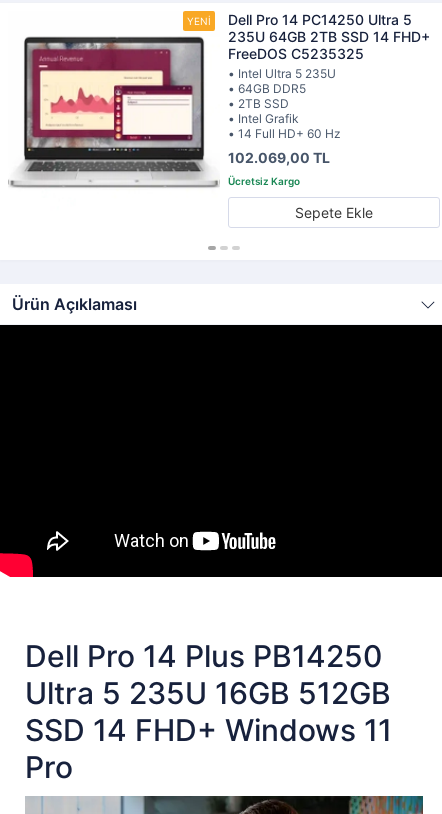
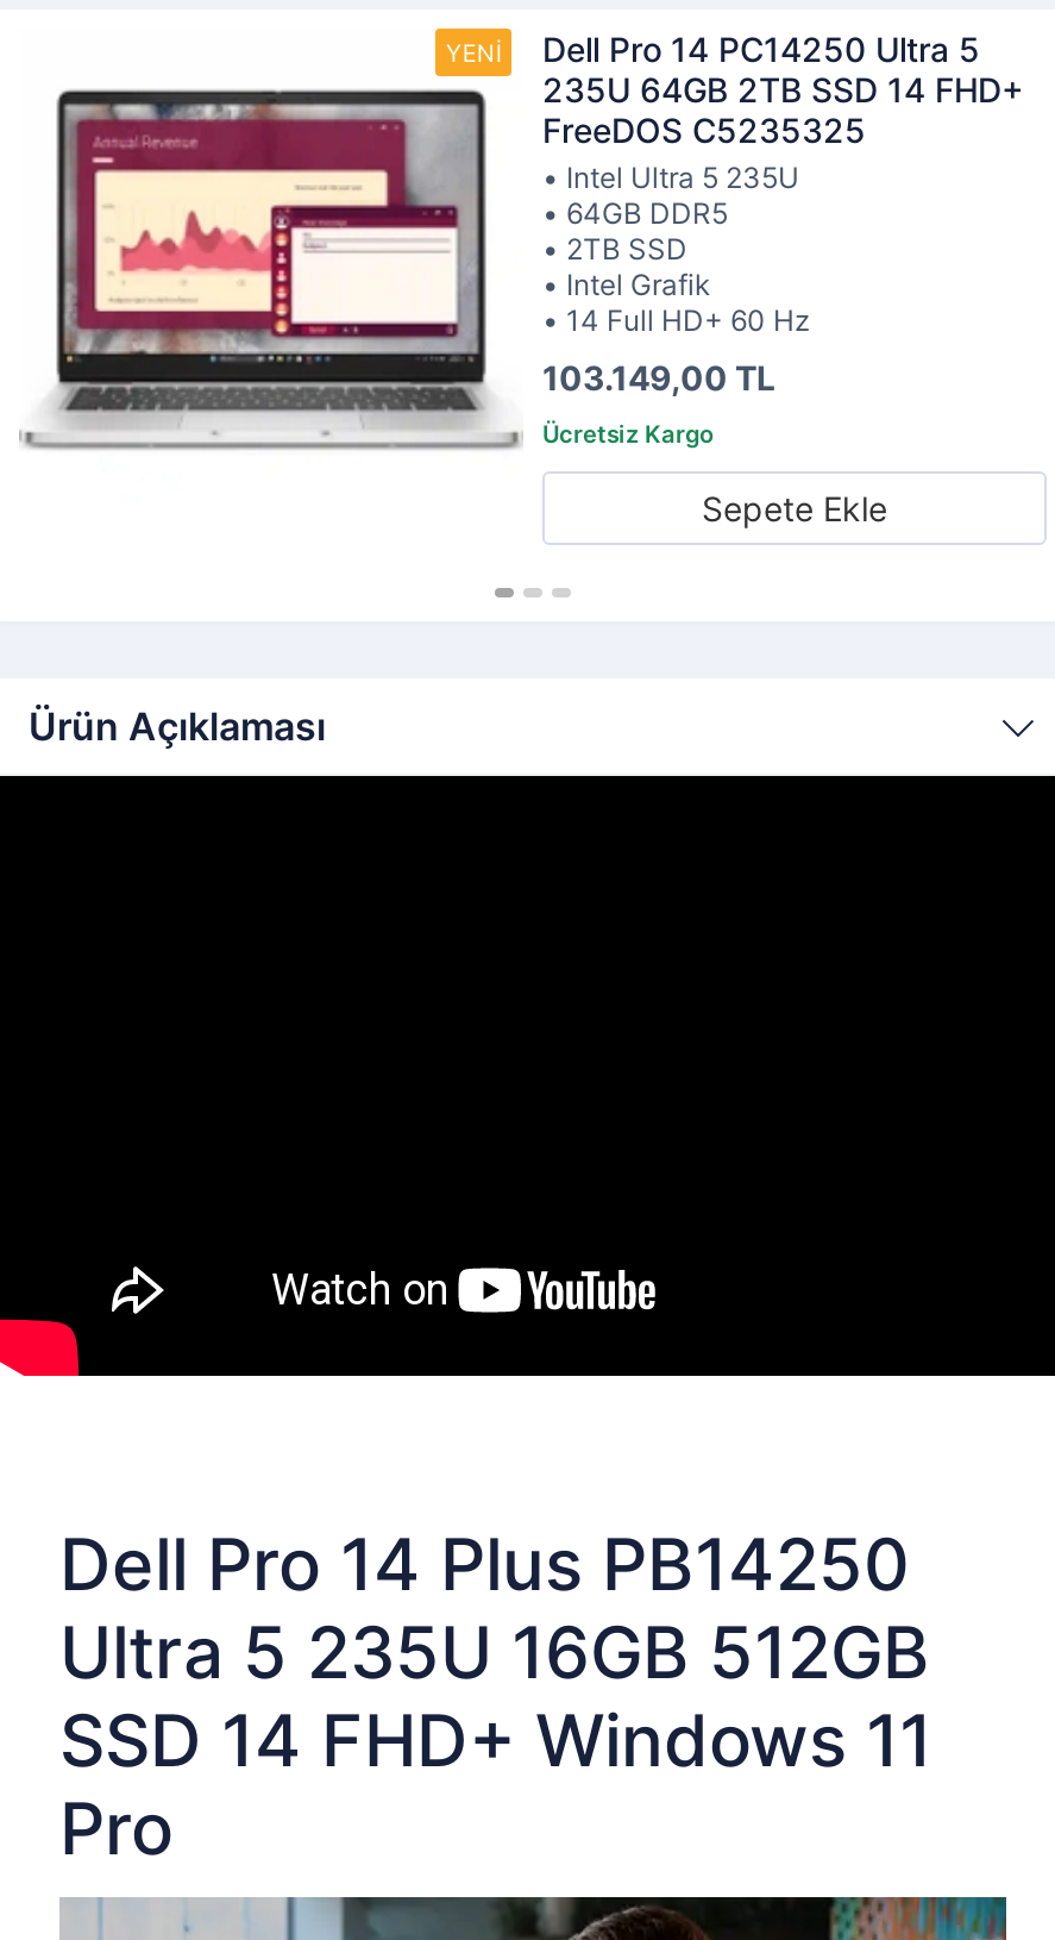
- 102.069,00 TL
+ 103.149,00 TL
